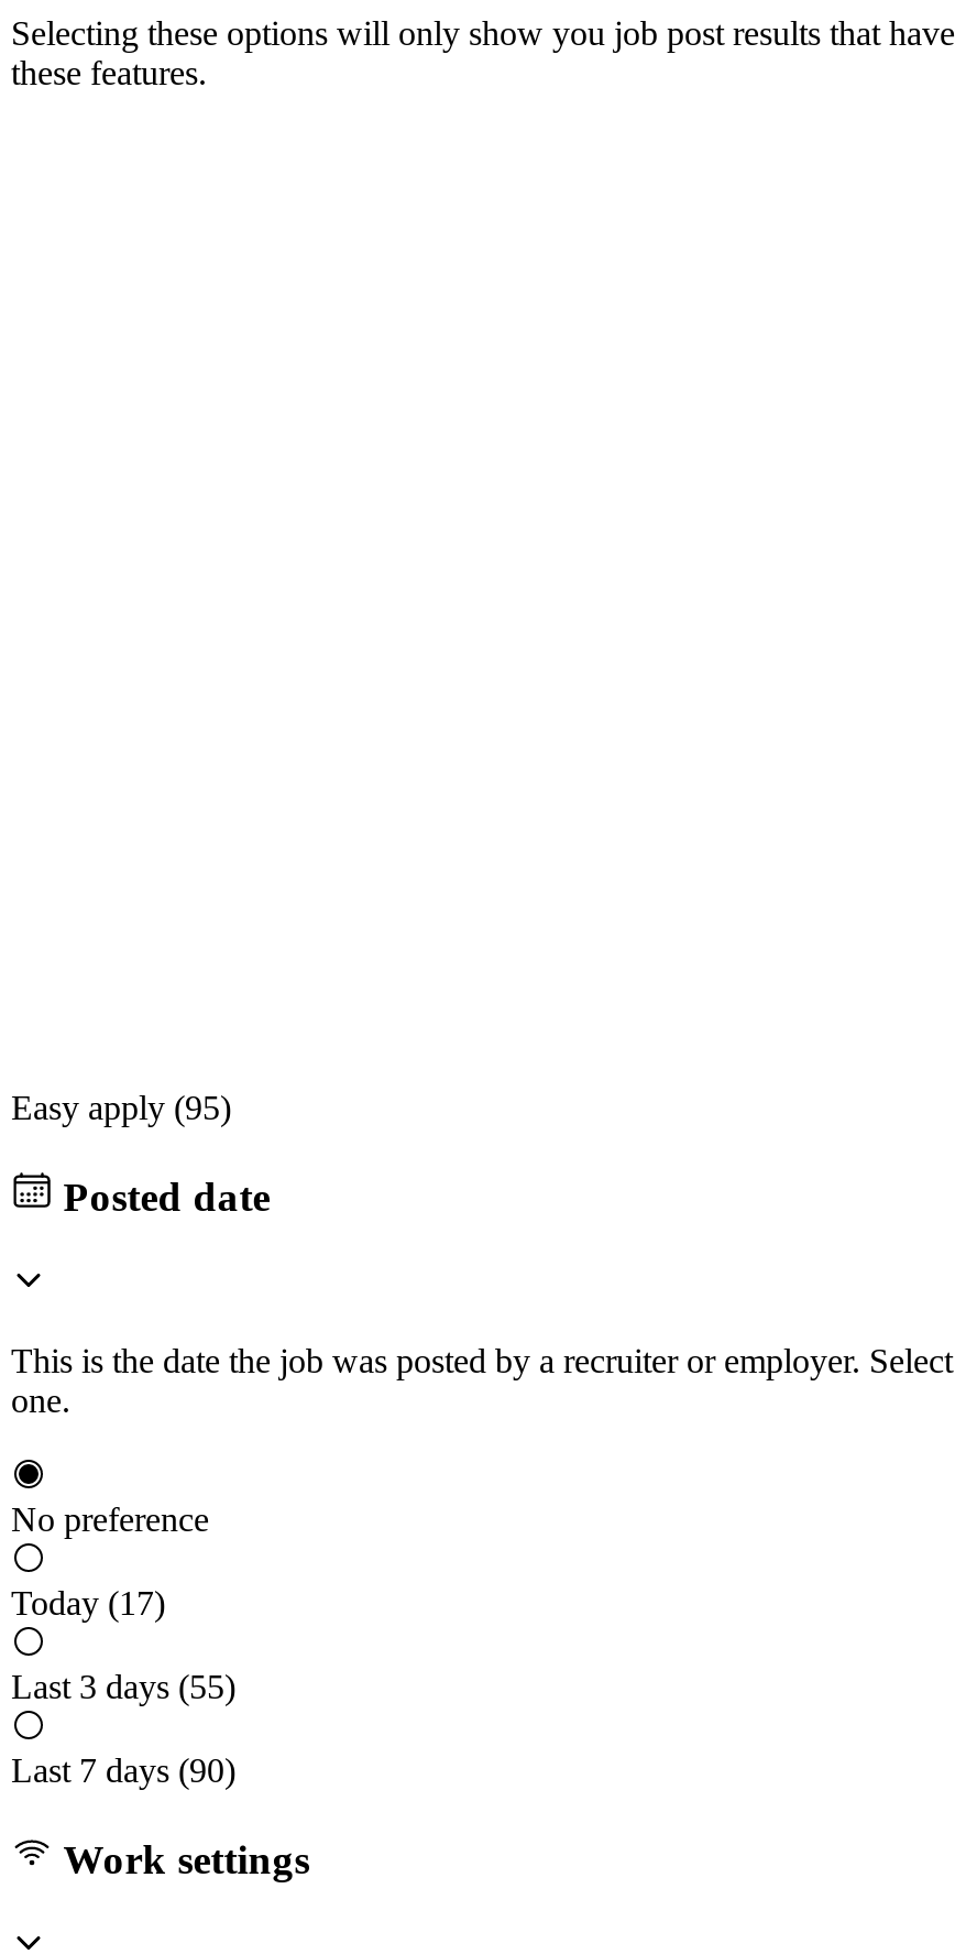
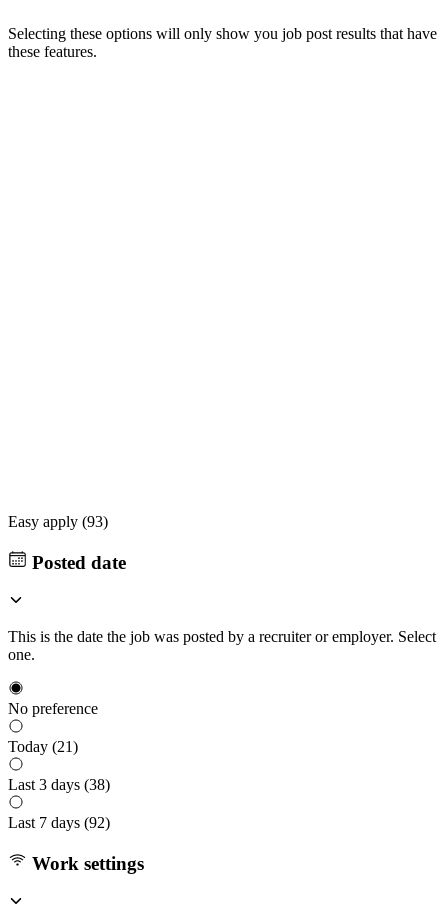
- Easy apply (95)
+ Easy apply (93)

- Today (17)
+ Today (21)

- Last 3 days (55)
+ Last 3 days (38)

- Last 7 days (90)
+ Last 7 days (92)
